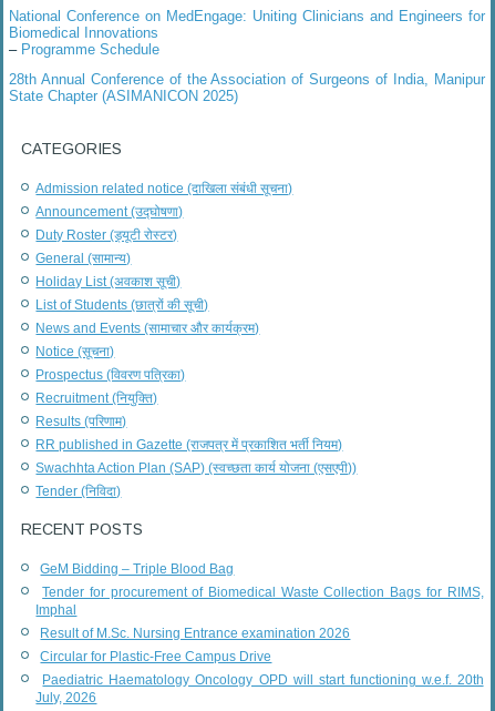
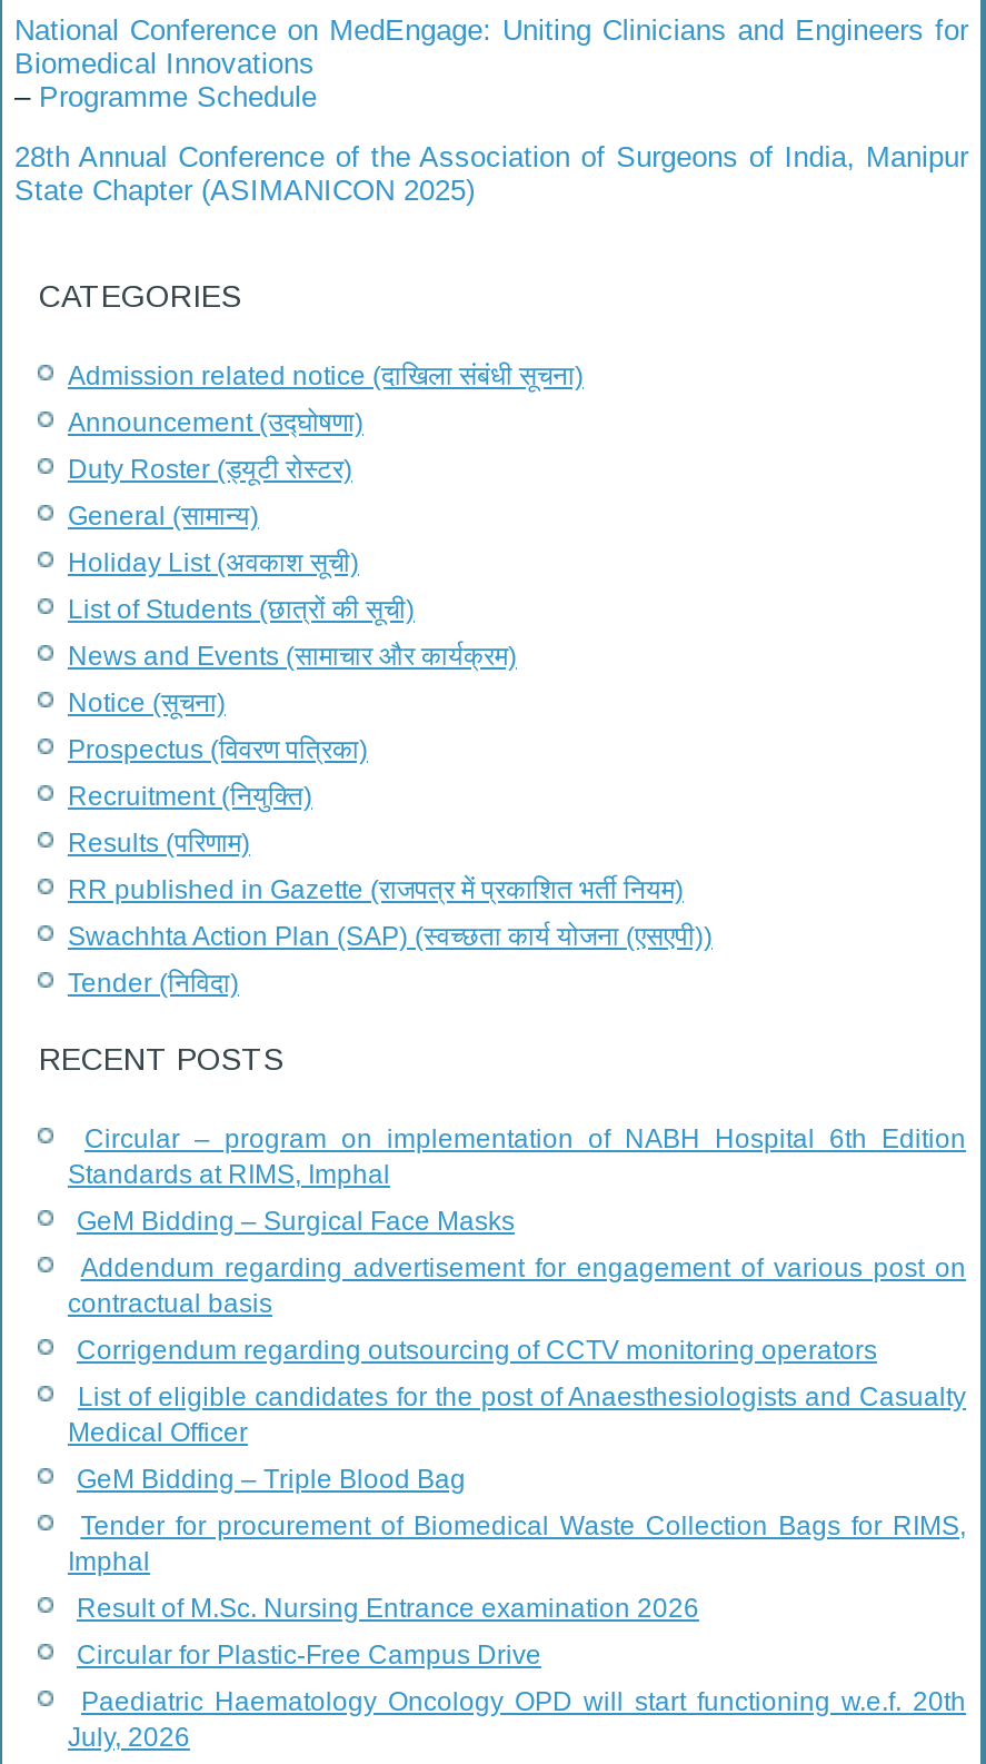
+ Circular – program on implementation of NABH Hospital 6th Edition
+ Standards at RIMS, Imphal
+ GeM Bidding – Surgical Face Masks
+ Addendum regarding advertisement for engagement of various post on
+ contractual basis
+ Corrigendum regarding outsourcing of CCTV monitoring operators
+ List of eligible candidates for the post of Anaesthesiologists and Casualty
+ Medical Officer
